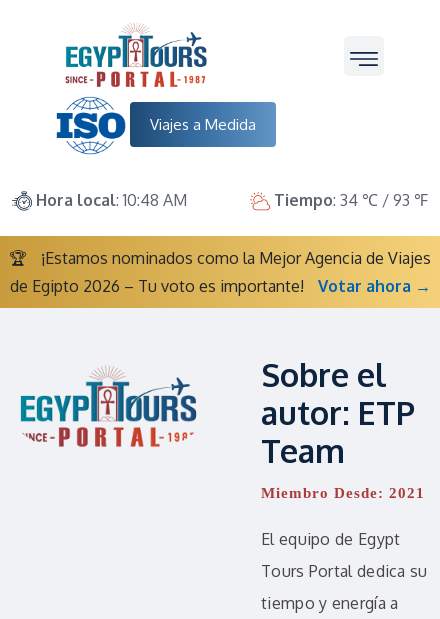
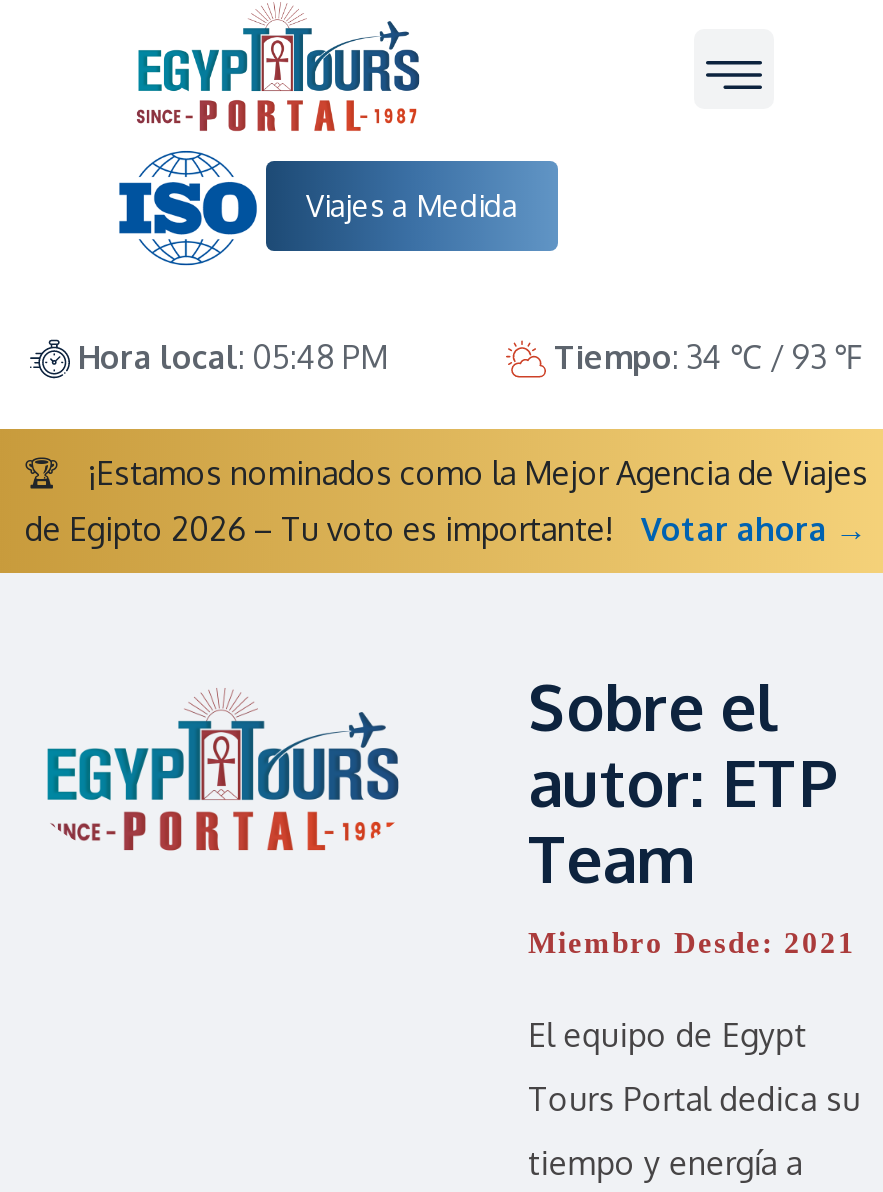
- Hora local: 10:48 AM
+ Hora local: 05:48 PM
